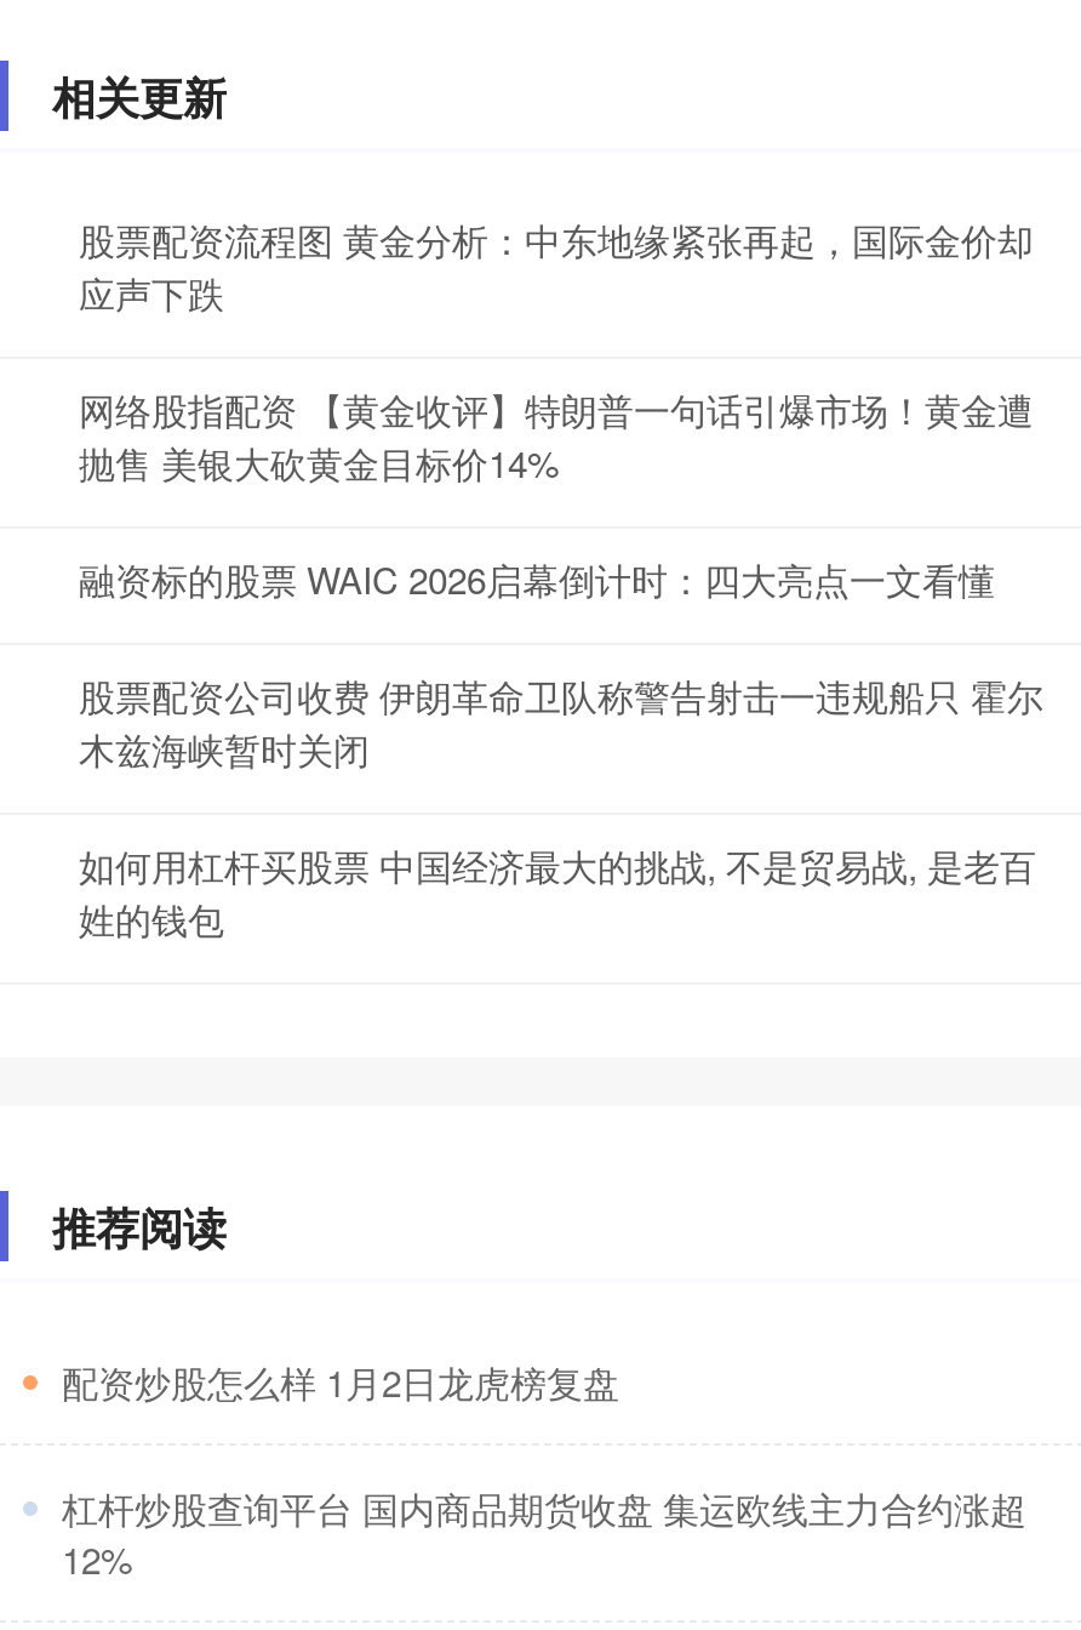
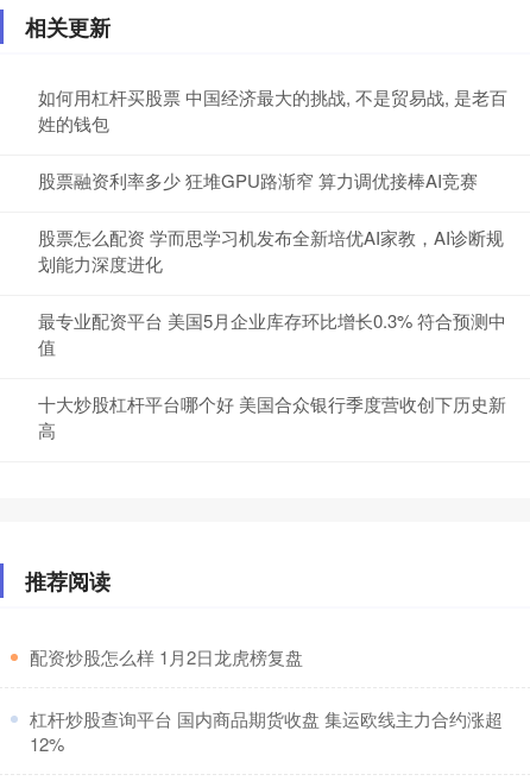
- 股票配资流程图 黄金分析：中东地缘紧张再起，国际金价却
- 应声下跌
- 网络股指配资 【黄金收评】特朗普一句话引爆市场！黄金遭
- 抛售 美银大砍黄金目标价14%
- 融资标的股票 WAIC 2026启幕倒计时：四大亮点一文看懂
- 股票配资公司收费 伊朗革命卫队称警告射击一违规船只 霍尔
- 木兹海峡暂时关闭

moved up: 如何用杠杆买股票 中国经济最大的挑战, 不是贸易战, 是老百 | 姓的钱包

+ 股票融资利率多少 狂堆GPU路渐窄 算力调优接棒AI竞赛
+ 股票怎么配资 学而思学习机发布全新培优AI家教，AI诊断规
+ 划能力深度进化
+ 最专业配资平台 美国5月企业库存环比增长0.3% 符合预测中
+ 值
+ 十大炒股杠杆平台哪个好 美国合众银行季度营收创下历史新
+ 高
